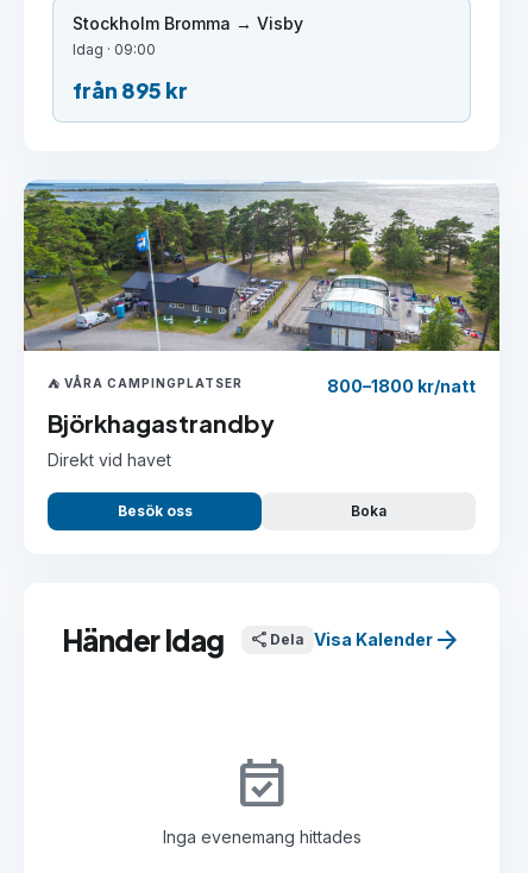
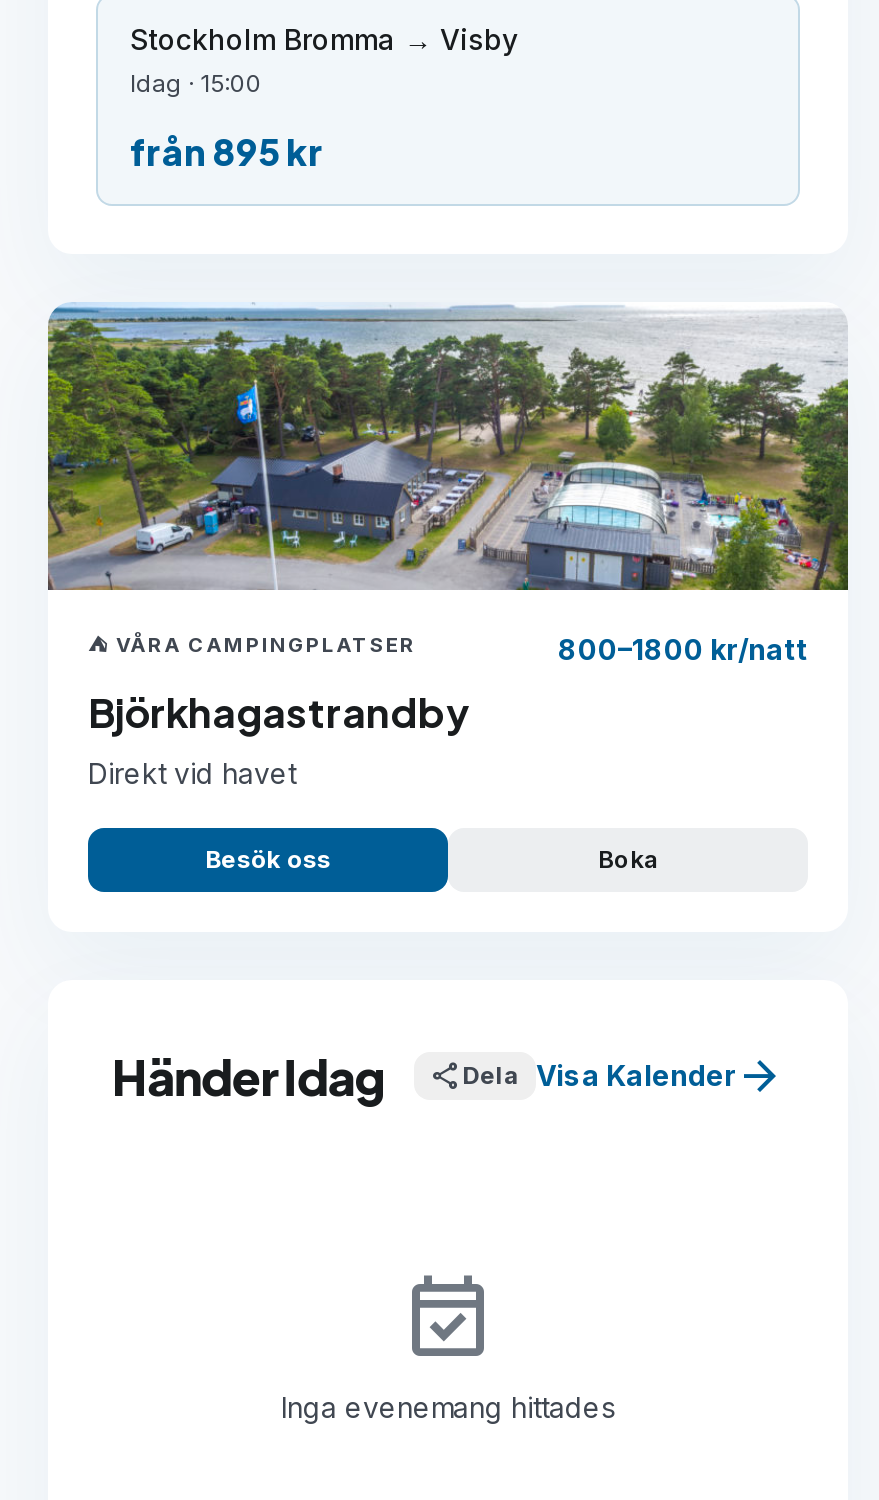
- Idag · 09:00
+ Idag · 15:00
